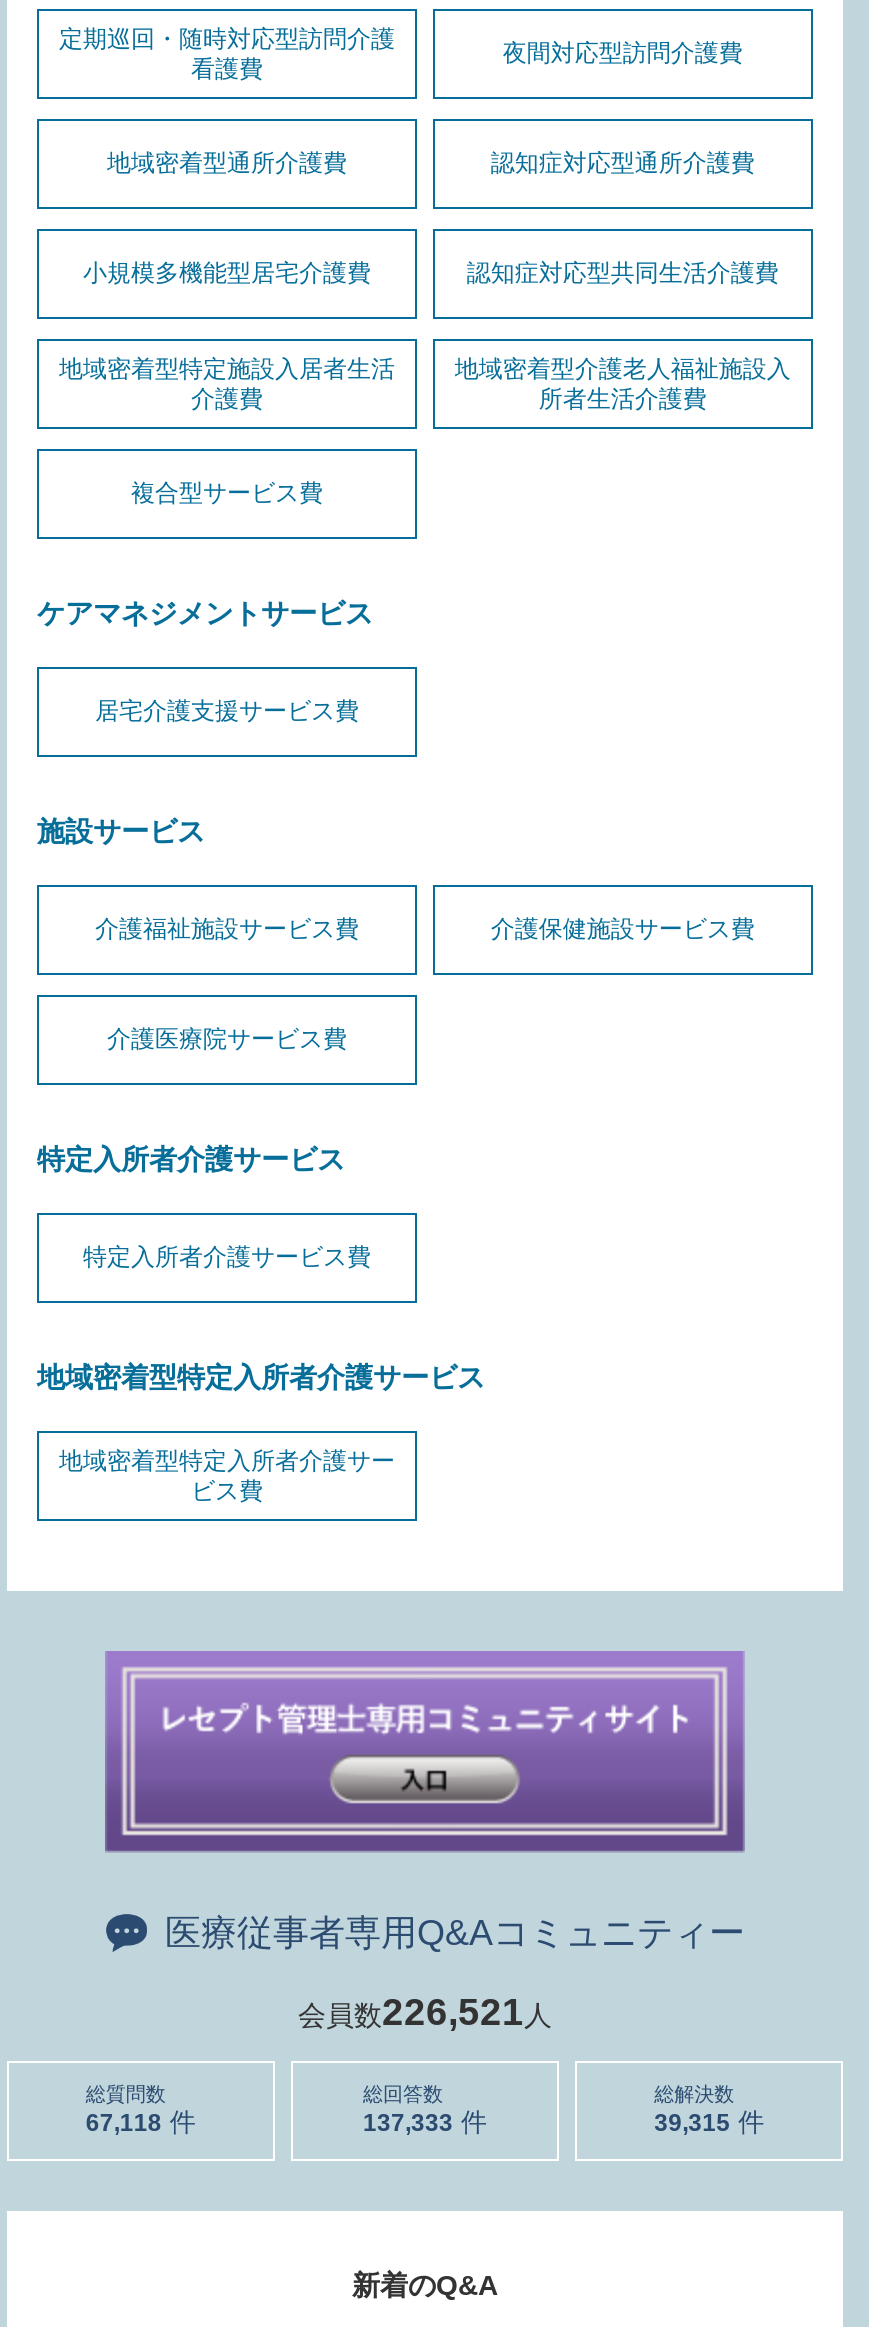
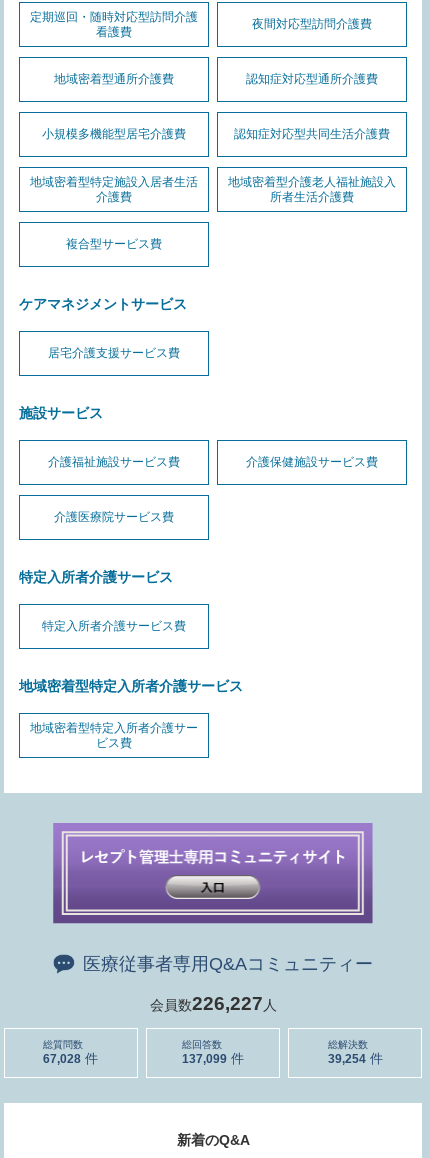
- 会員数226,521人
+ 会員数226,227人

- 67,118
+ 67,028

- 137,333
+ 137,099

- 39,315
+ 39,254
